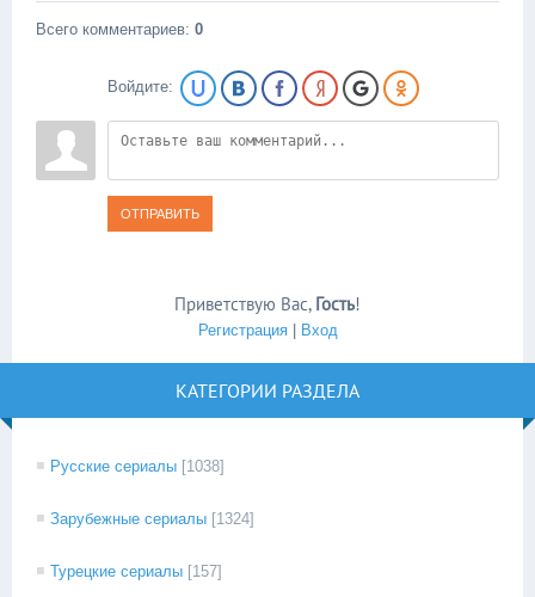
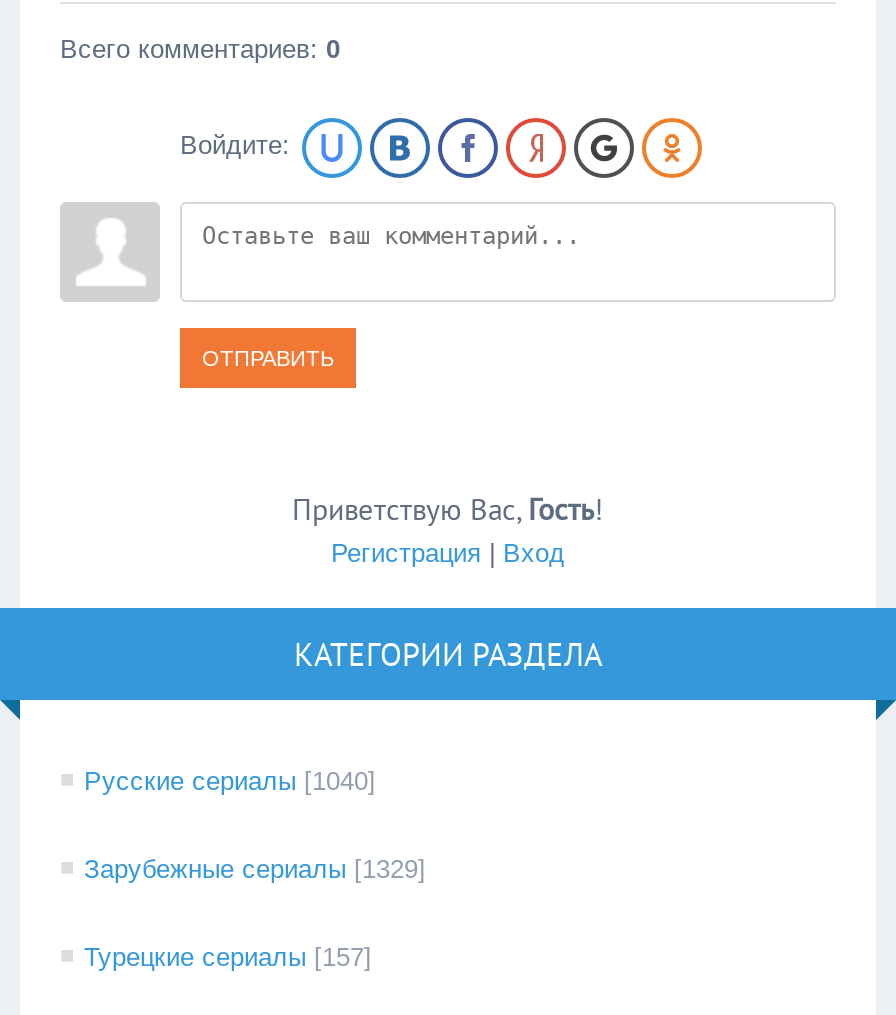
- Русские сериалы [1038]
+ Русские сериалы [1040]

- Зарубежные сериалы [1324]
+ Зарубежные сериалы [1329]
